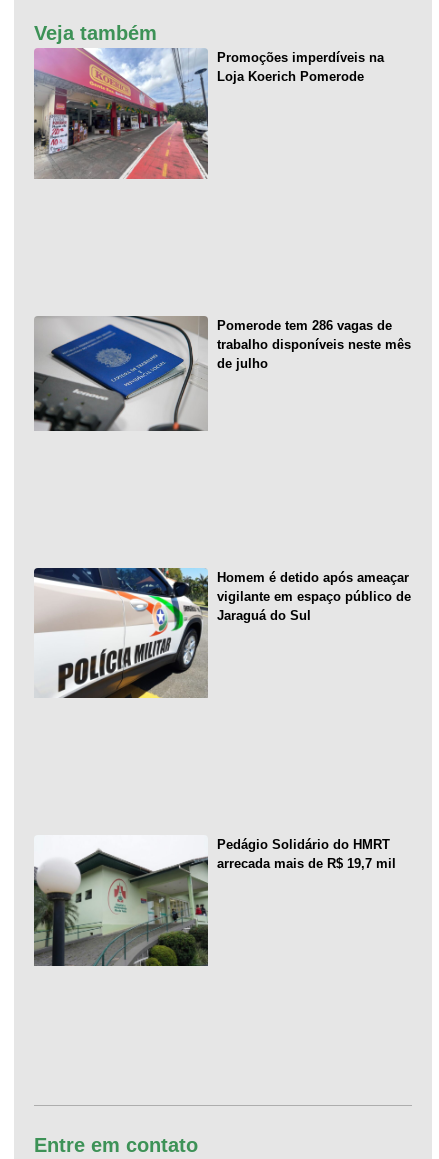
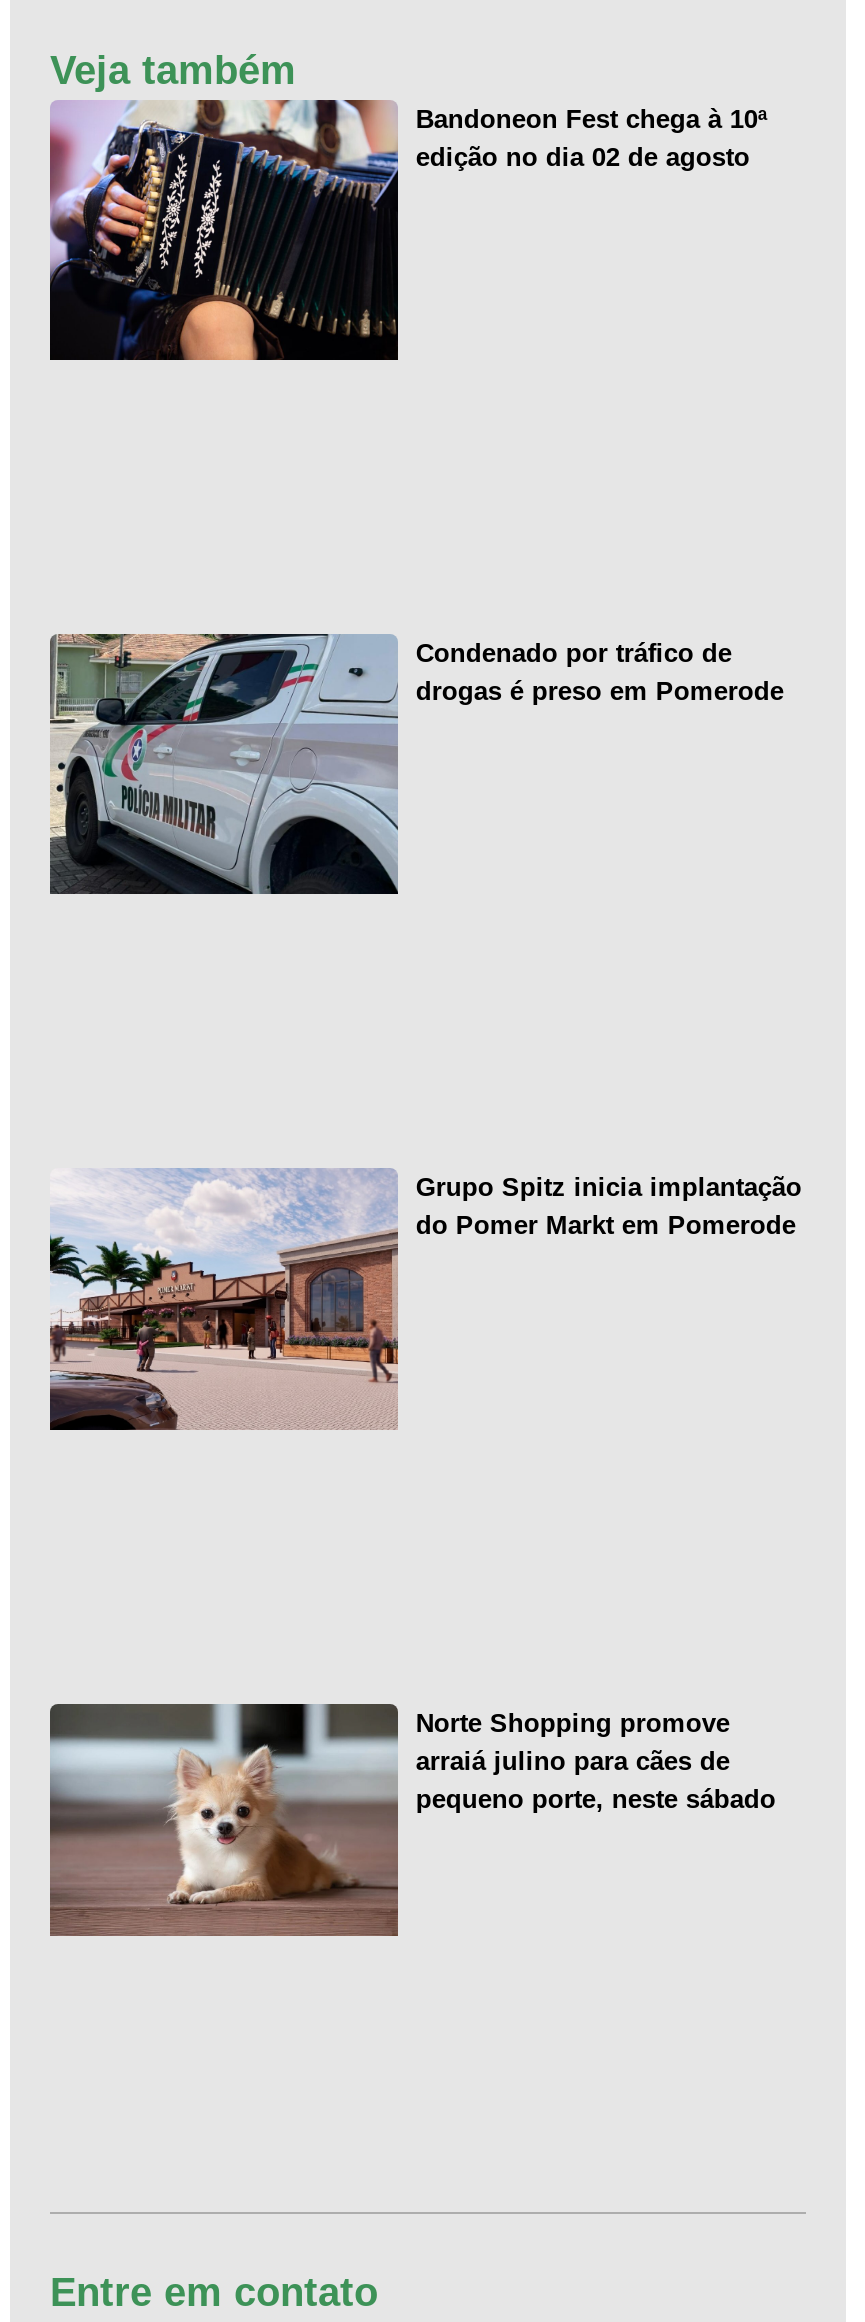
- [image]
- Promoções imperdíveis na
- Loja Koerich Pomerode
+ [image]
+ Bandoneon Fest chega à 10ª
+ edição no dia 02 de agosto

- [image]
- Pomerode tem 286 vagas de
- trabalho disponíveis neste mês
- de julho
+ [image]
+ Condenado por tráfico de
+ drogas é preso em Pomerode

- [image]
- Homem é detido após ameaçar
- vigilante em espaço público de
- Jaraguá do Sul
+ [image]
+ Grupo Spitz inicia implantação
+ do Pomer Markt em Pomerode

- [image]
- Pedágio Solidário do HMRT
- arrecada mais de R$ 19,7 mil
+ [image]
+ Norte Shopping promove
+ arraiá julino para cães de
+ pequeno porte, neste sábado
